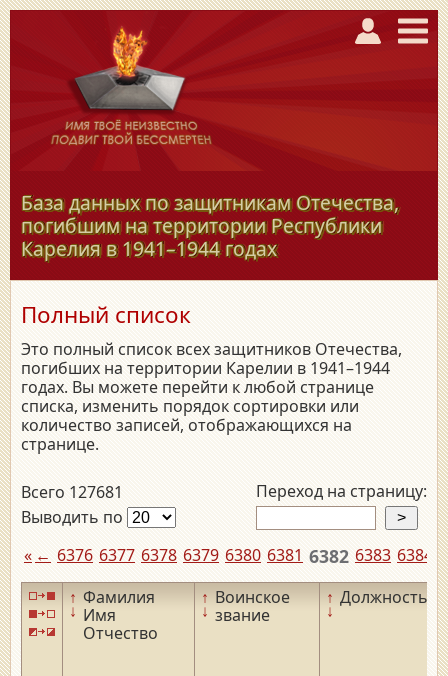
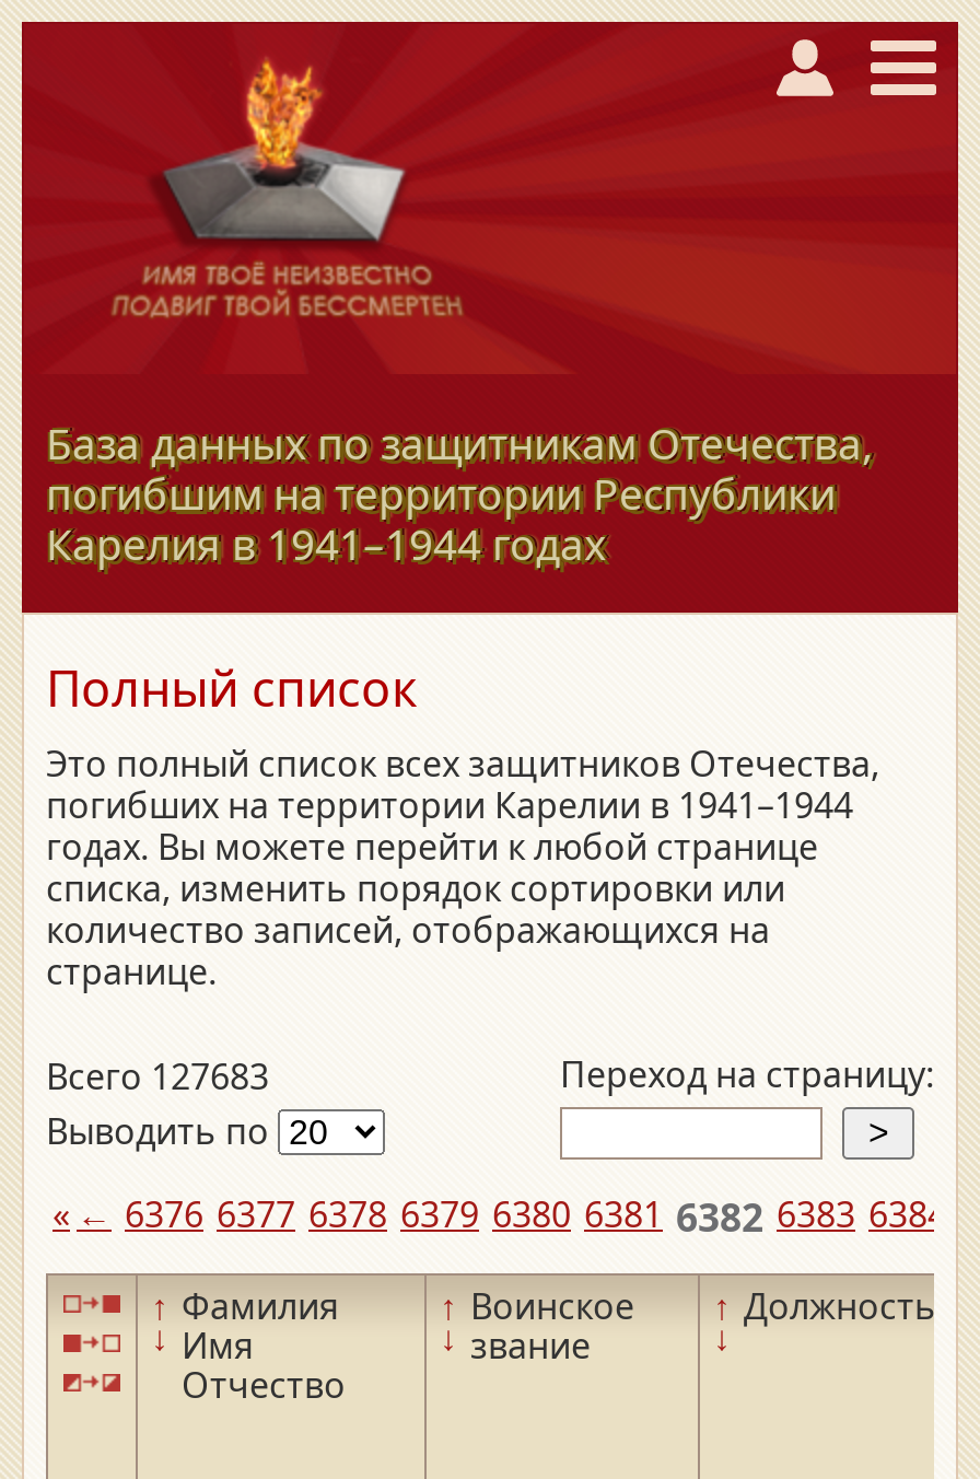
- Всего 127681
+ Всего 127683
